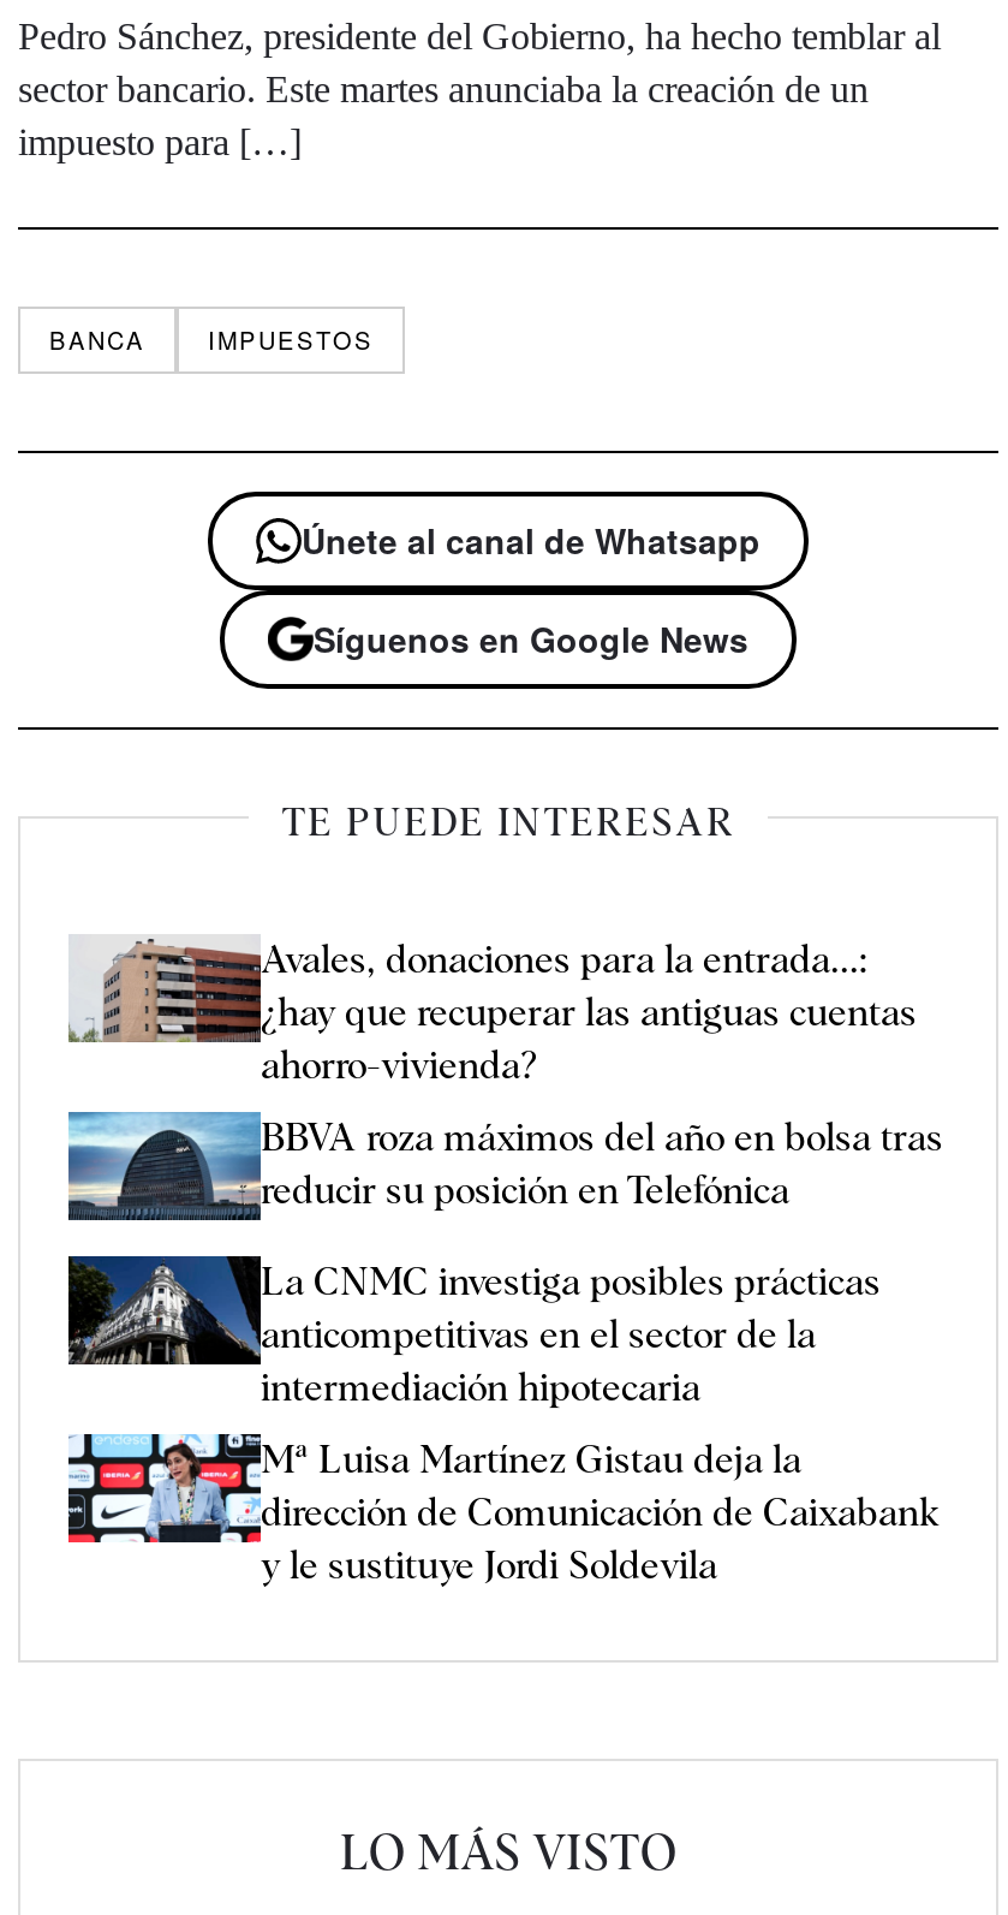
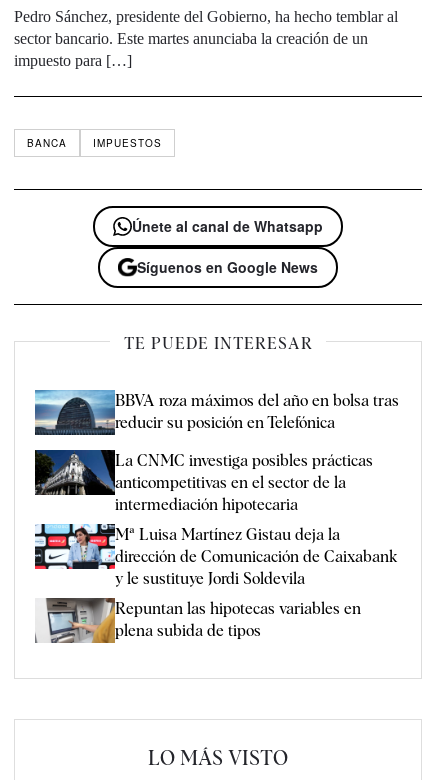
- [image]
- Avales, donaciones para la entrada...:
- ¿hay que recuperar las antiguas cuentas
- ahorro-vivienda?

moved up: [image] | BBVA roza máximos del año en bolsa tras | reducir su posición en Telefónica | ... | dirección de Comunicación de Caixabank | y le sustituye Jordi Soldevila

+ [image]
+ Repuntan las hipotecas variables en
+ plena subida de tipos
